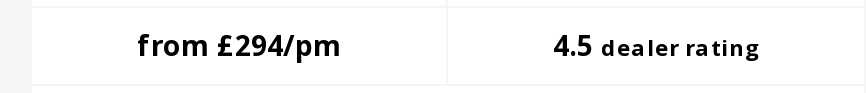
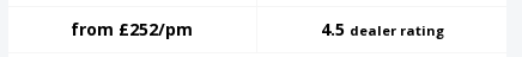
- from £294/pm
+ from £252/pm
